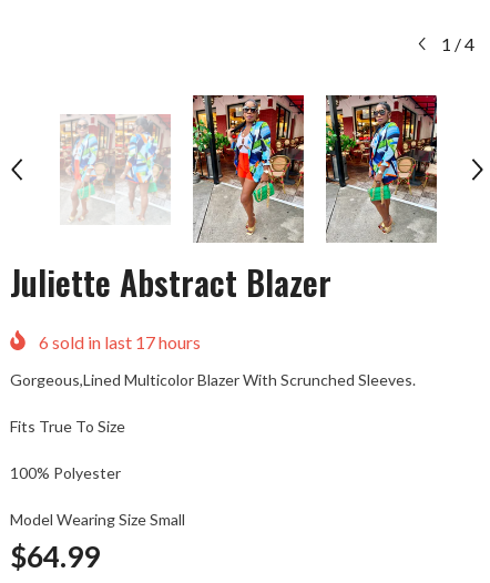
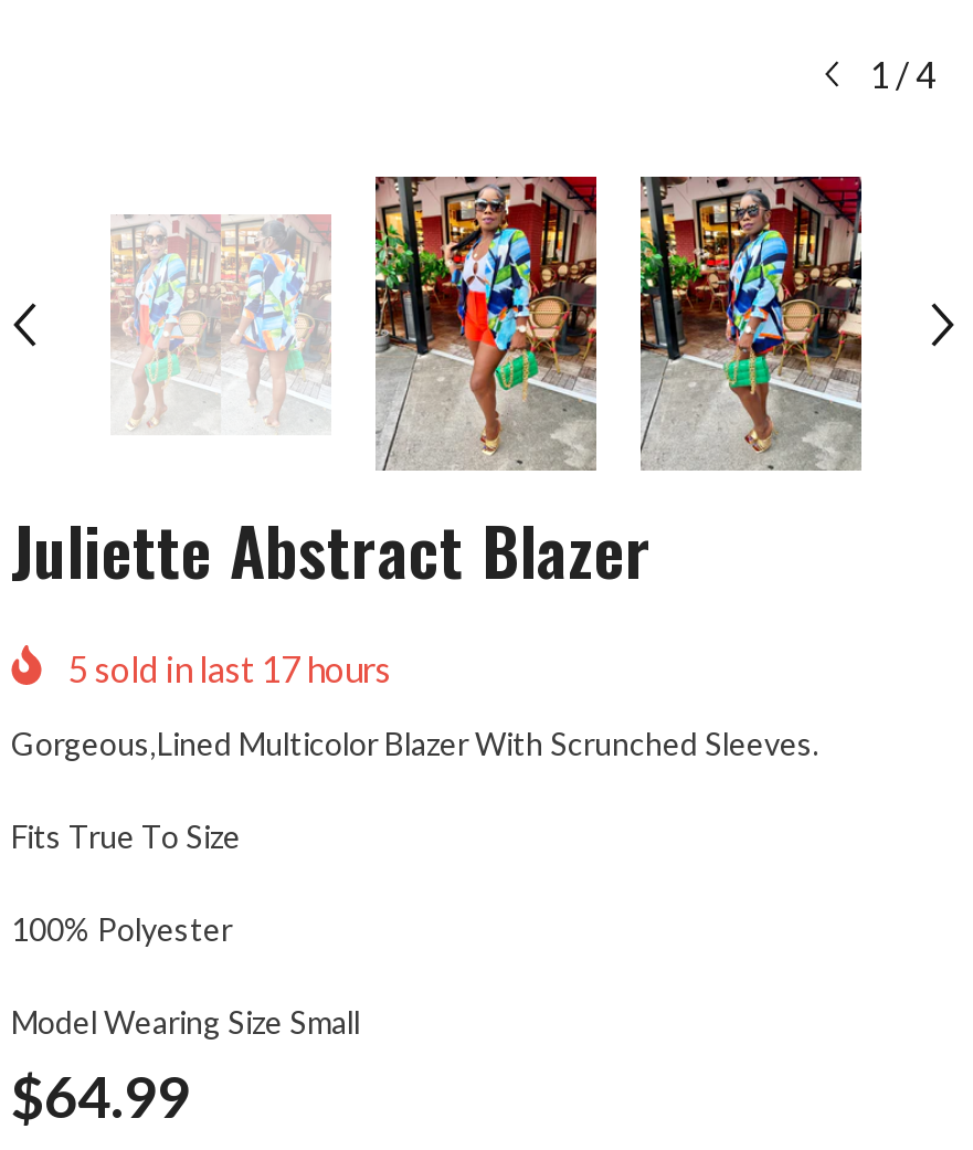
- 6 sold in last 17 hours
+ 5 sold in last 17 hours
